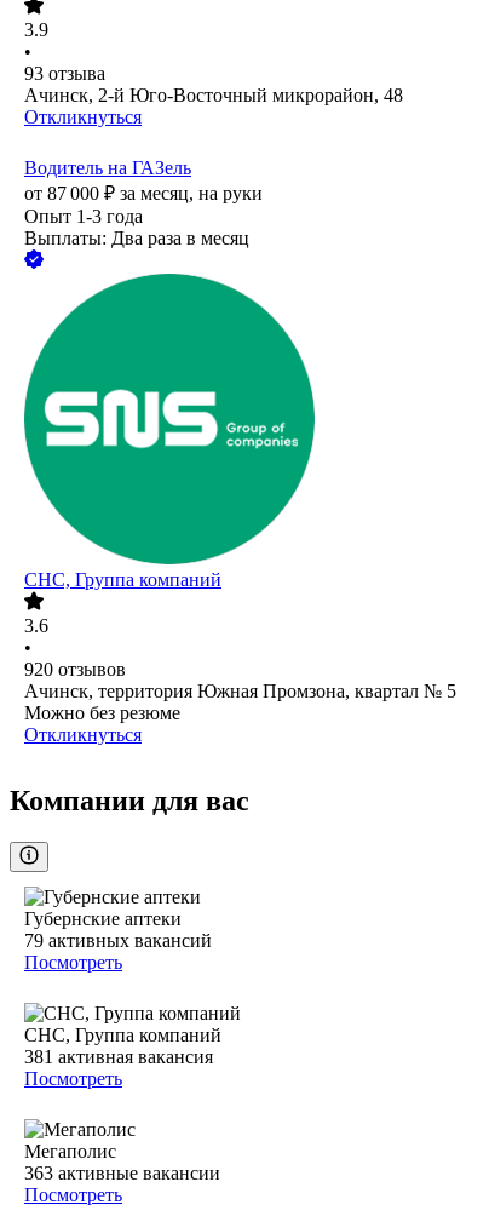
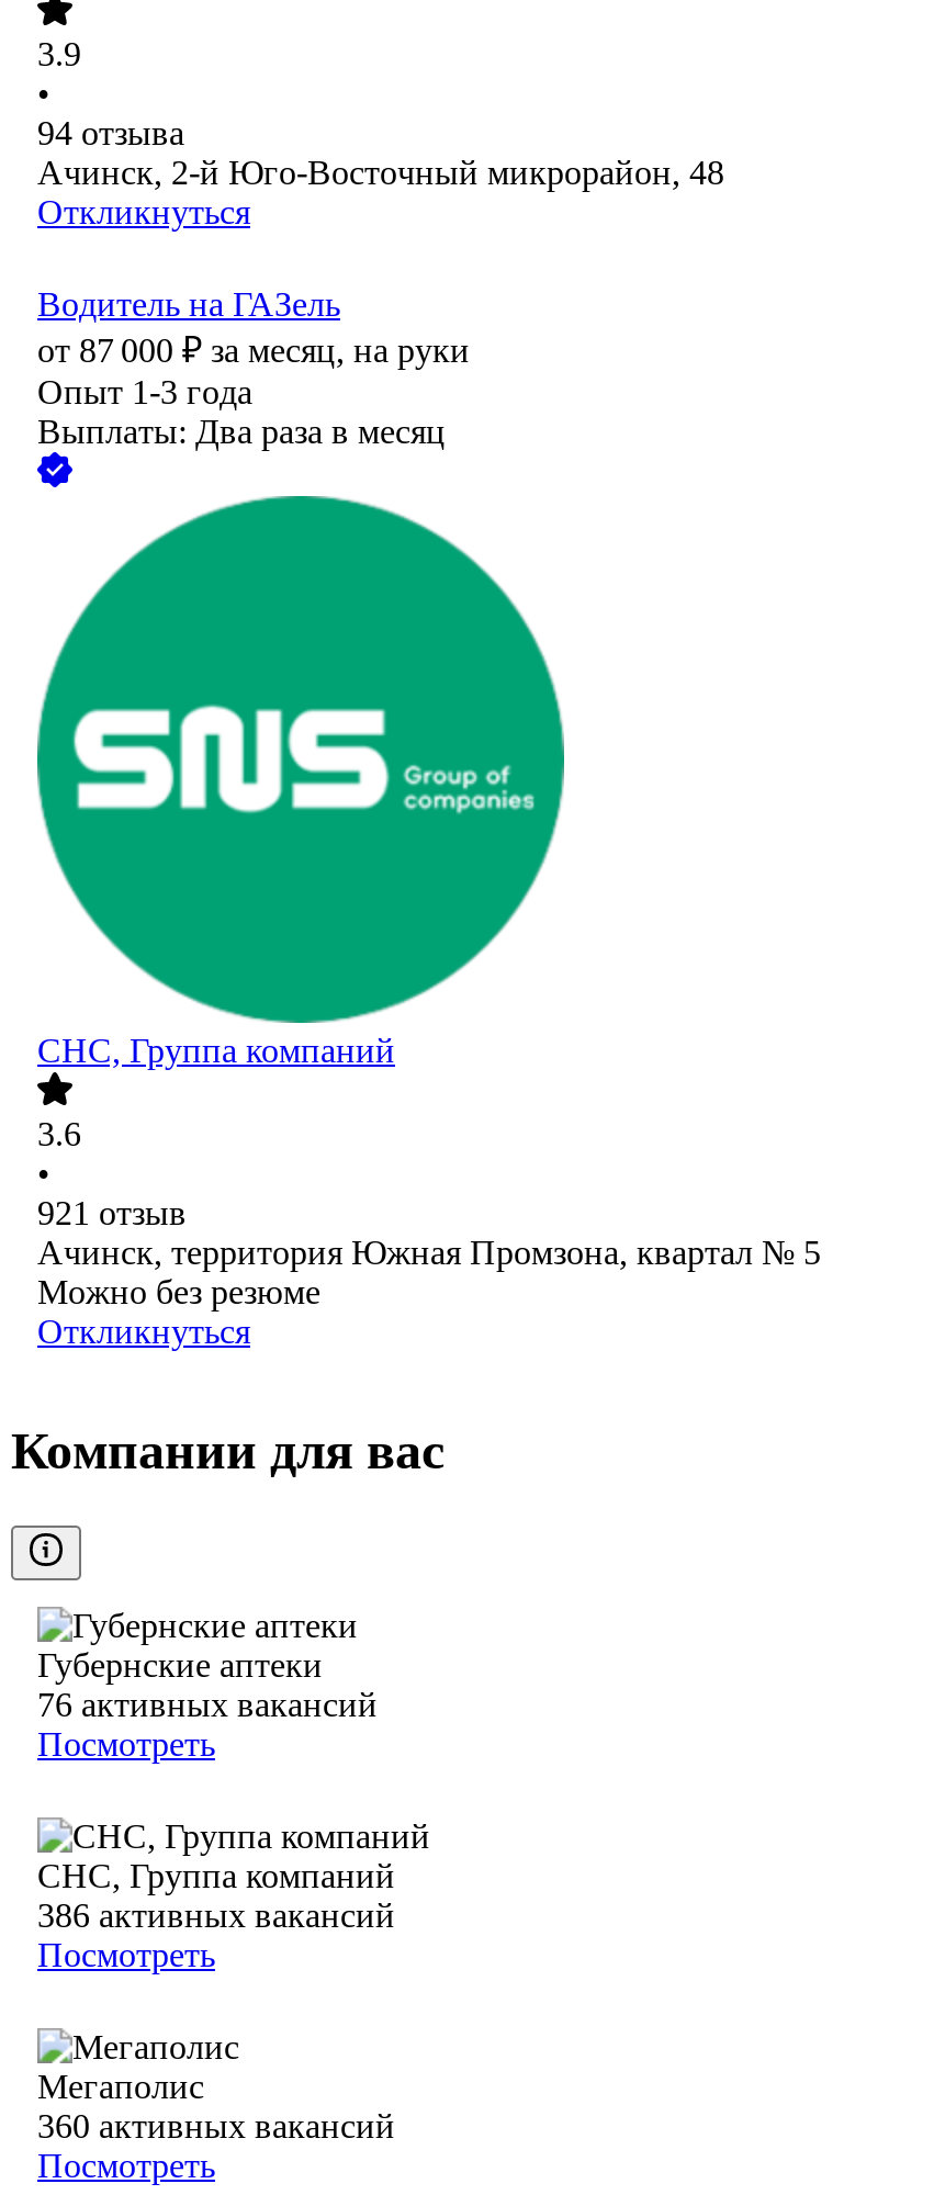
- 93 отзыва
+ 94 отзыва

- 920 отзывов
+ 921 отзыв

- 79 активных вакансий
+ 76 активных вакансий

- 381 активная вакансия
+ 386 активных вакансий

- 363 активные вакансии
+ 360 активных вакансий
